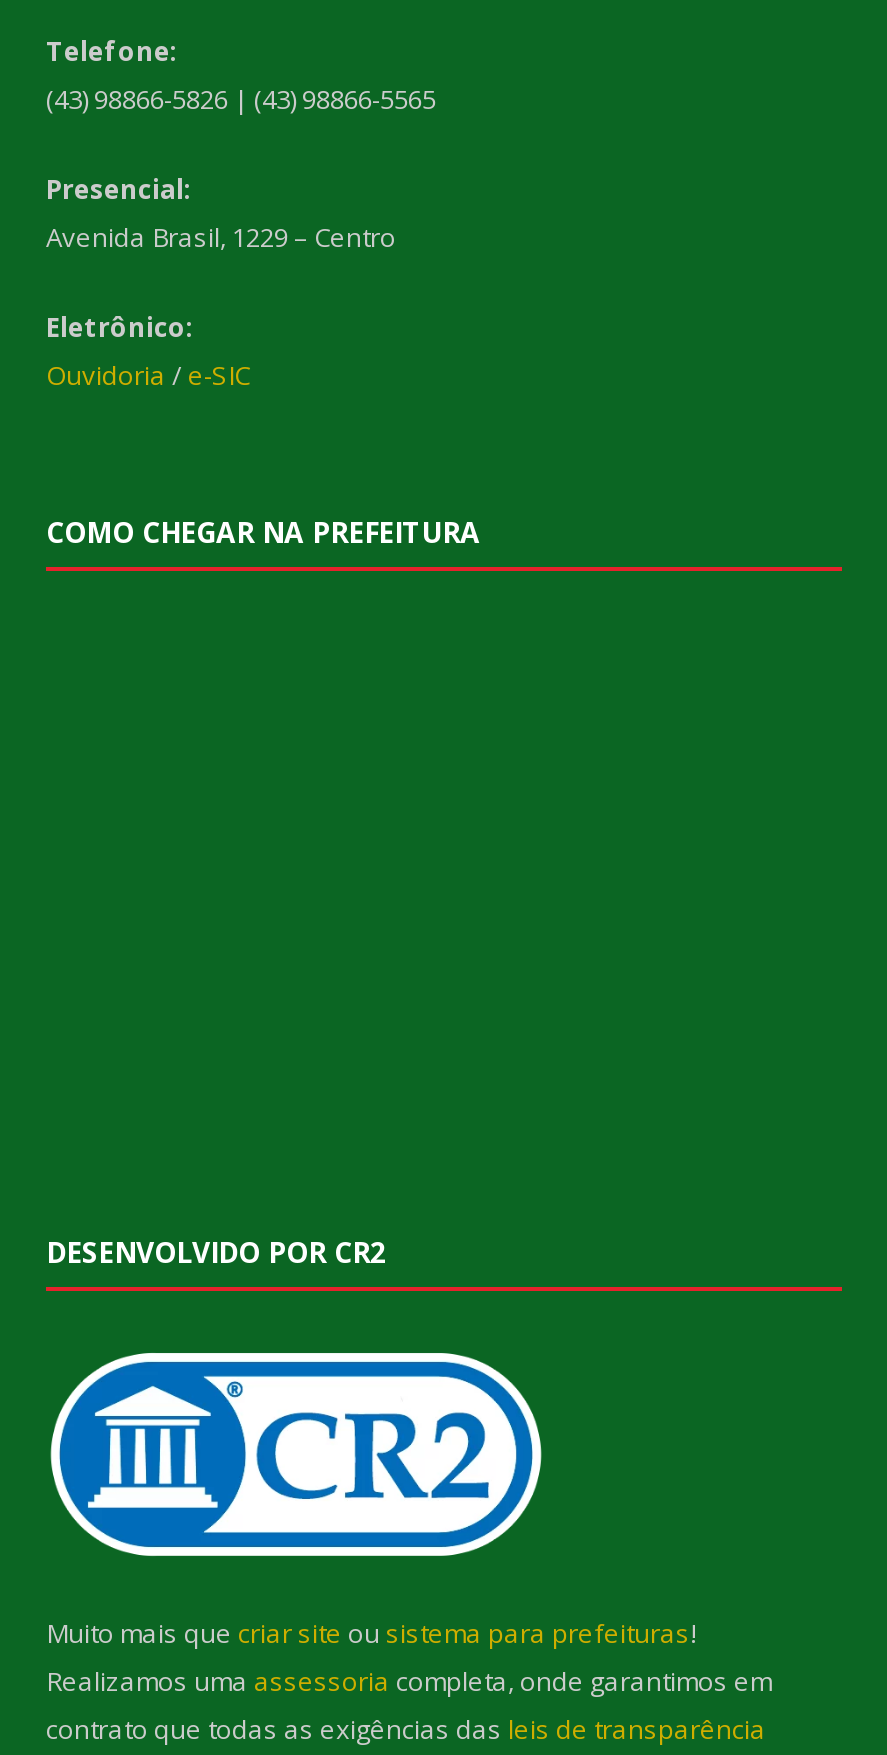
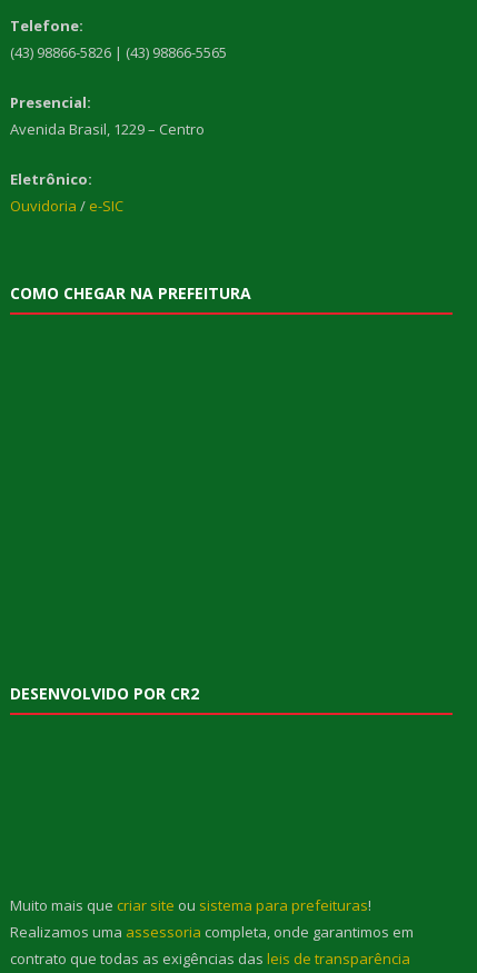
- [image]
